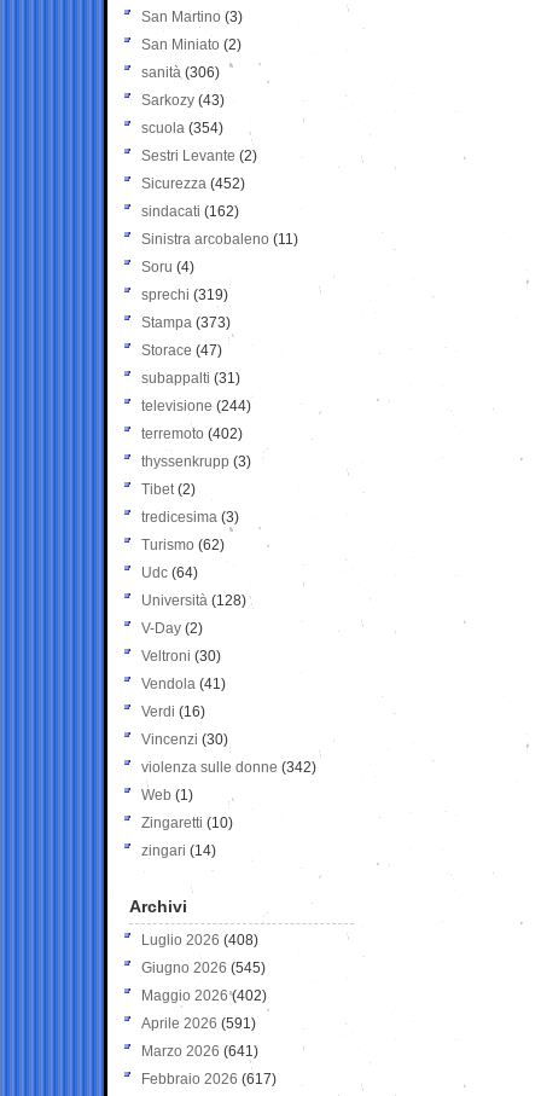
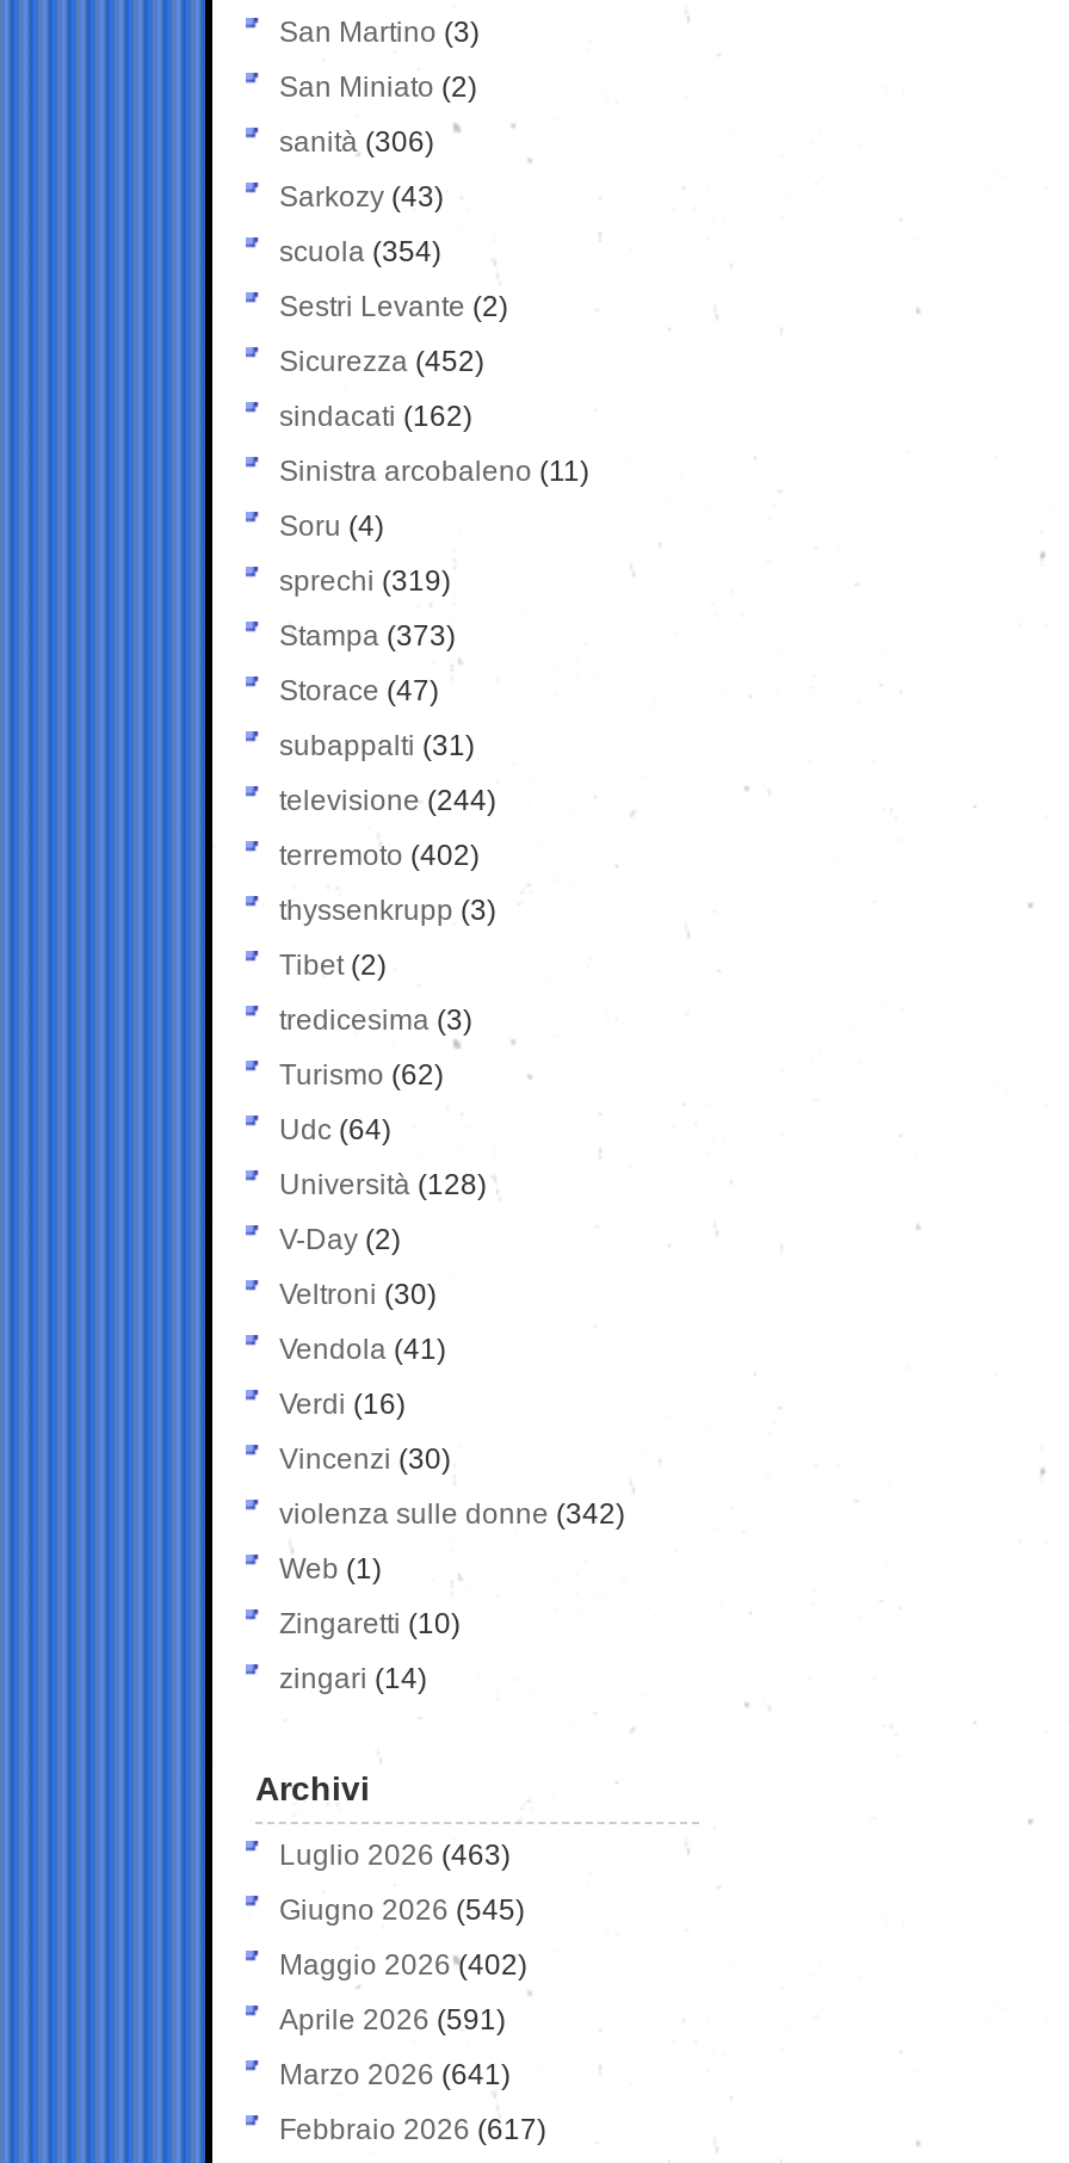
- Luglio 2026 (408)
+ Luglio 2026 (463)
